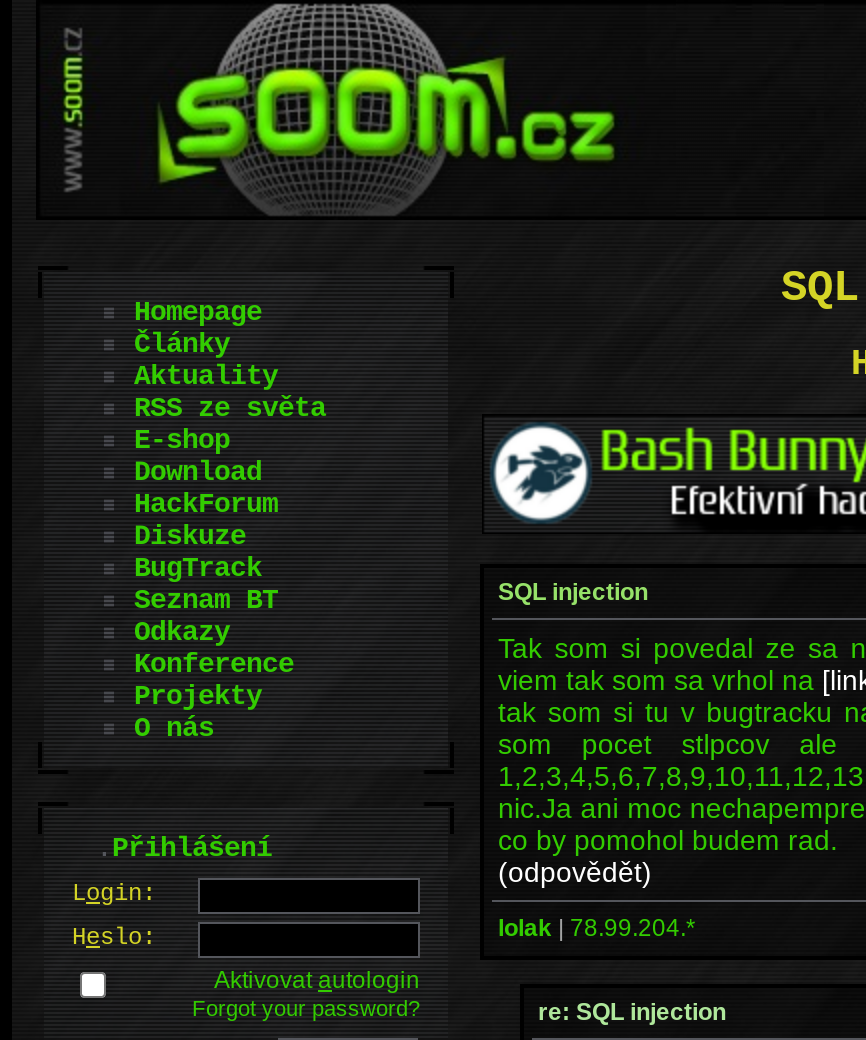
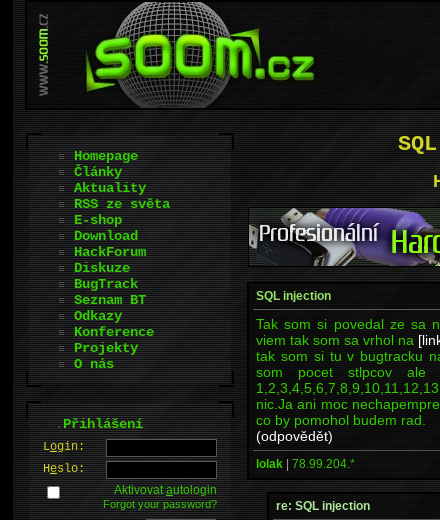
- [image]
+ [image]
